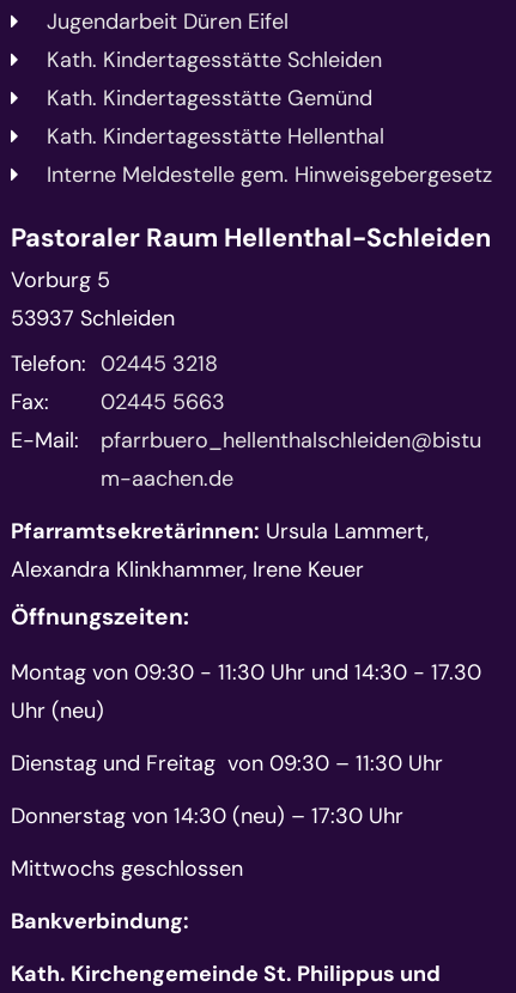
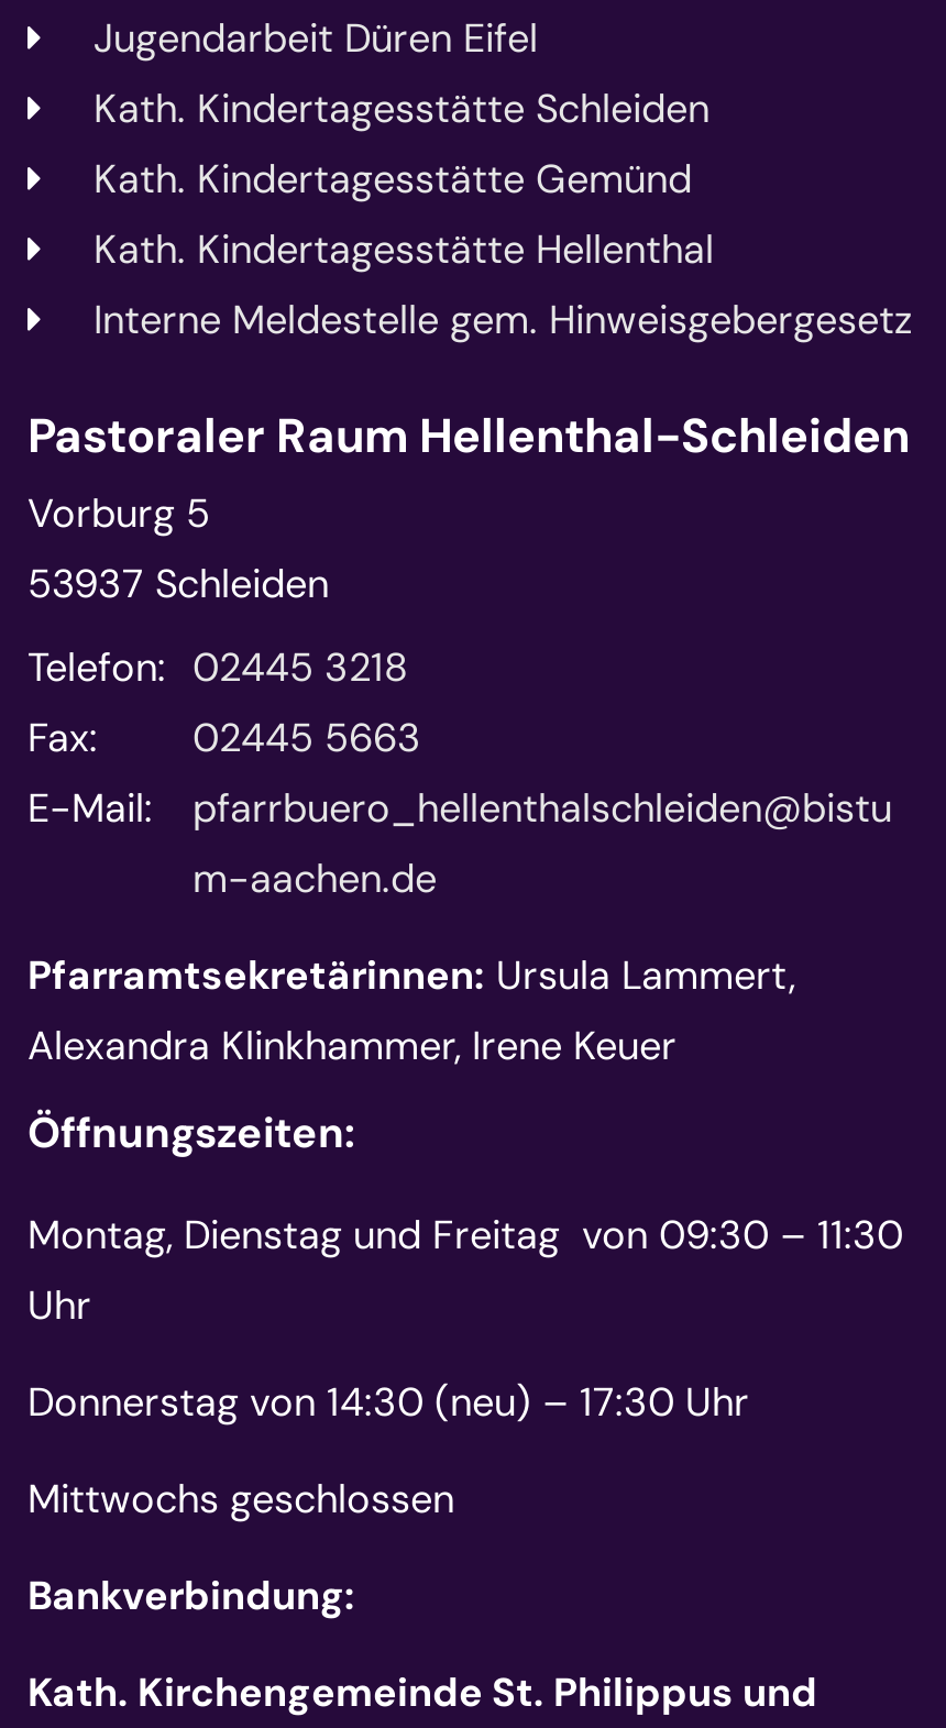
- Montag von 09:30 - 11:30 Uhr und 14:30 - 17.30
- Uhr (neu)
- Dienstag und Freitag von 09:30 – 11:30 Uhr
+ Montag, Dienstag und Freitag von 09:30 – 11:30
+ Uhr
